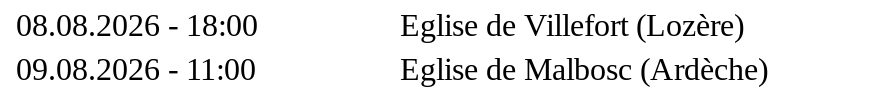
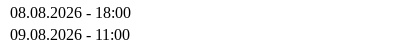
- Eglise de Villefort (Lozère)

- Eglise de Malbosc (Ardèche)
